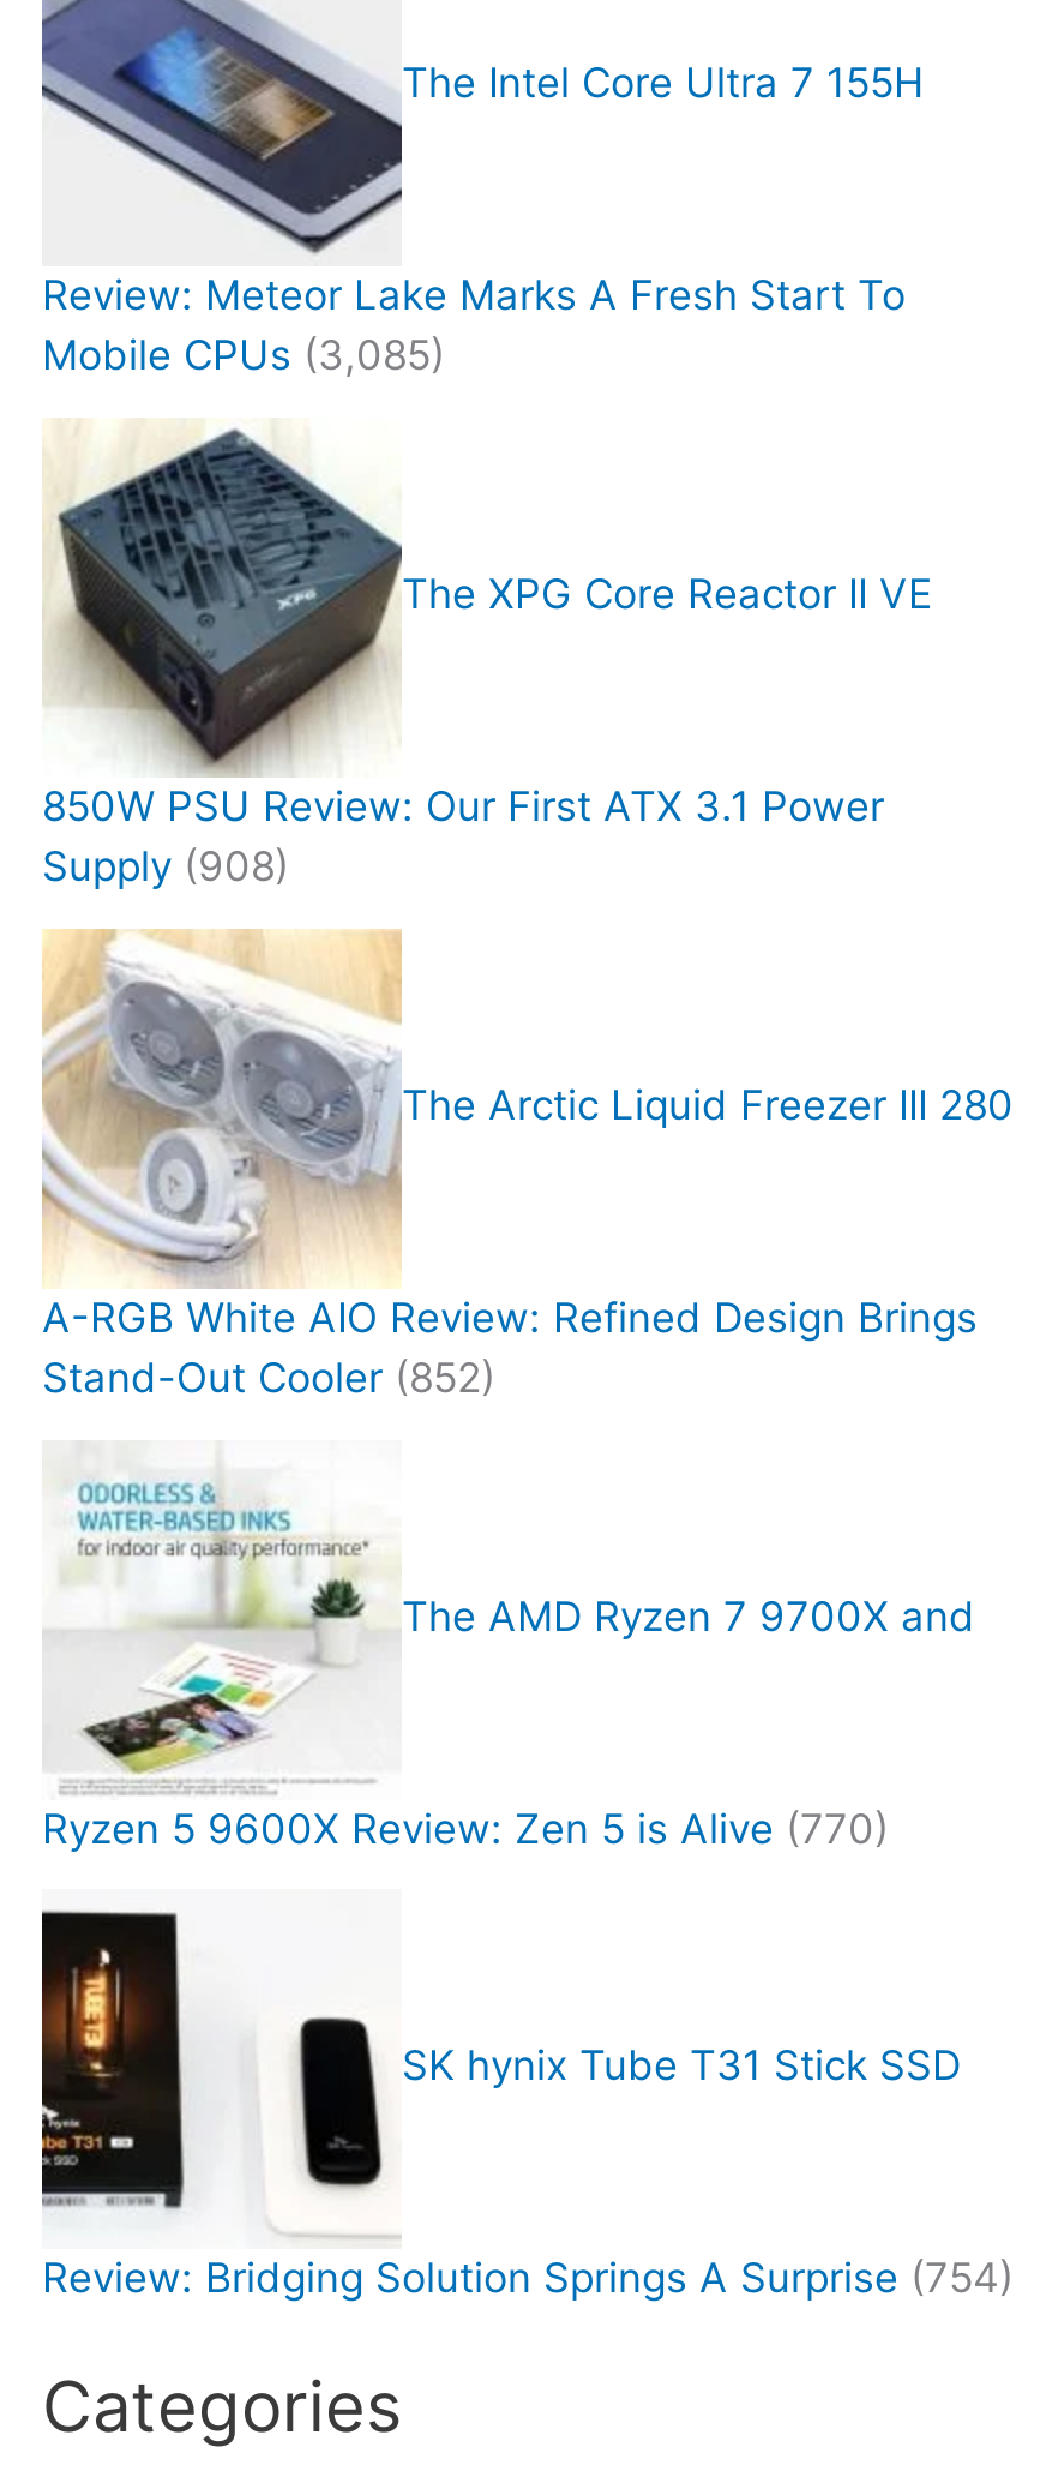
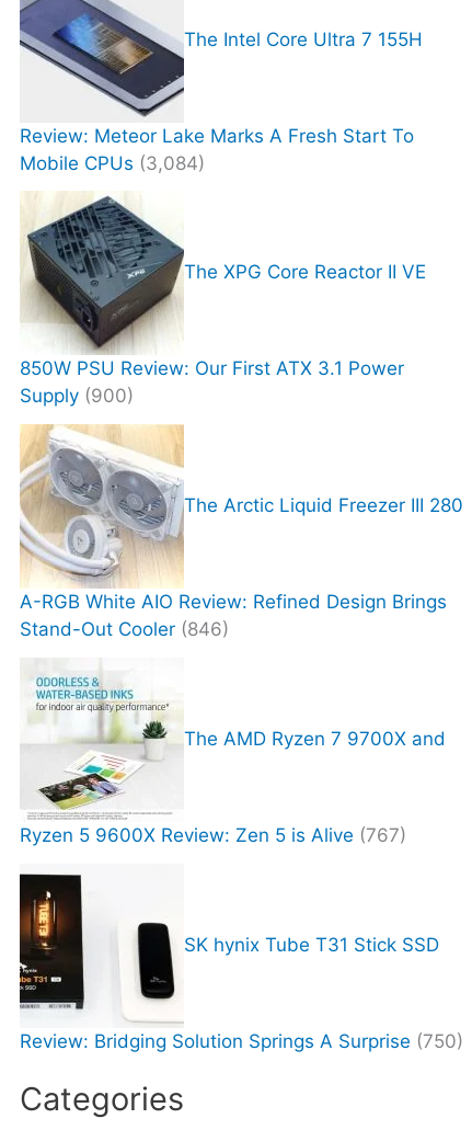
- Mobile CPUs (3,085)
+ Mobile CPUs (3,084)

- Supply (908)
+ Supply (900)

- Stand-Out Cooler (852)
+ Stand-Out Cooler (846)

- Ryzen 5 9600X Review: Zen 5 is Alive (770)
+ Ryzen 5 9600X Review: Zen 5 is Alive (767)

- Review: Bridging Solution Springs A Surprise (754)
+ Review: Bridging Solution Springs A Surprise (750)
